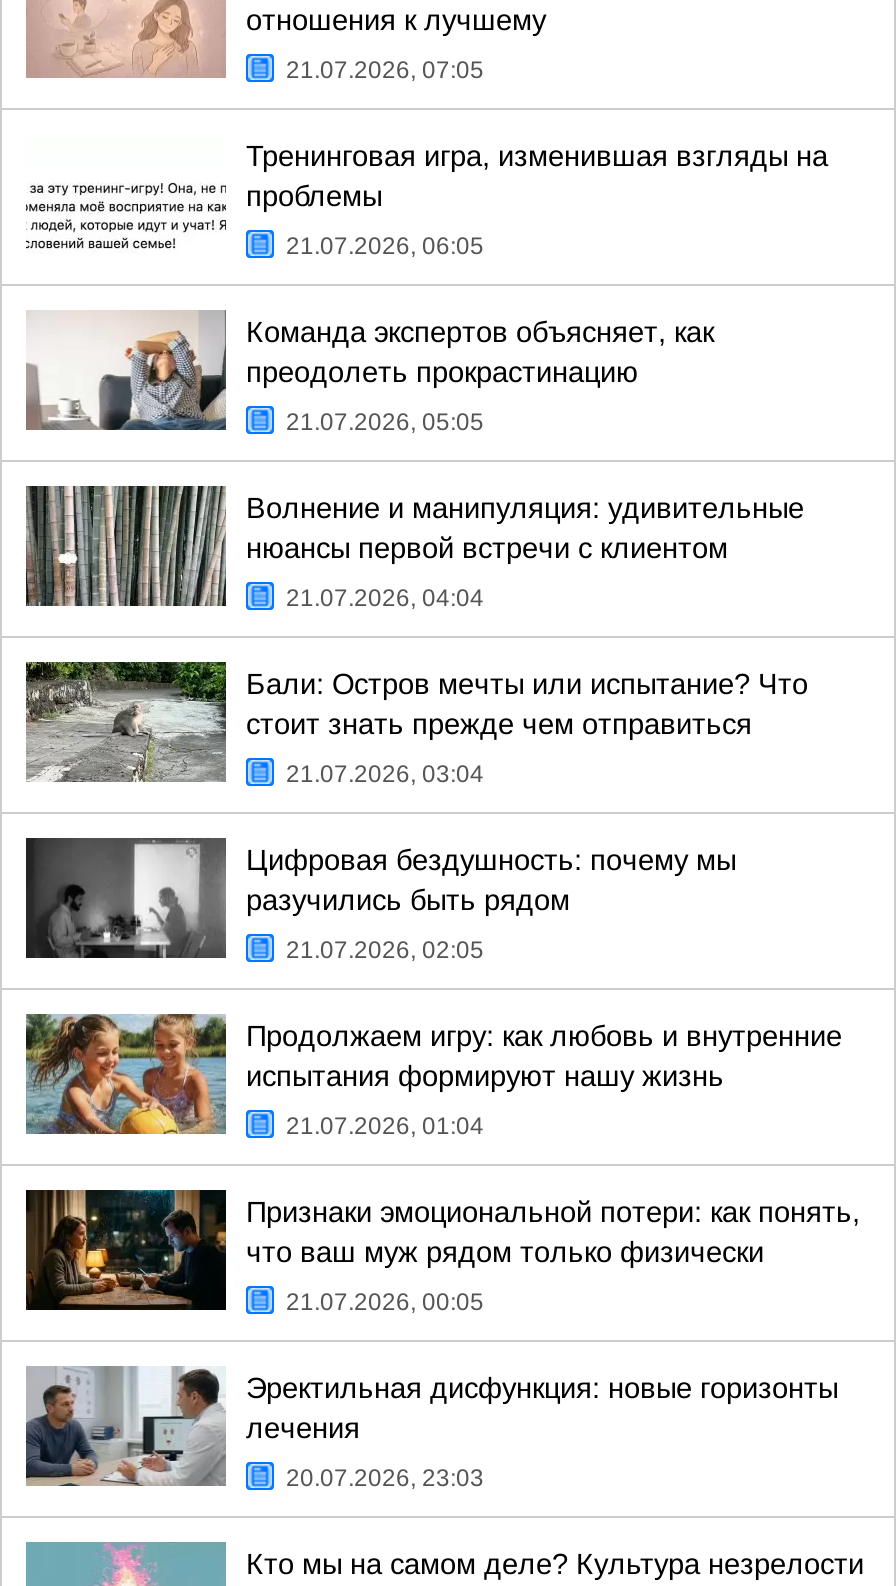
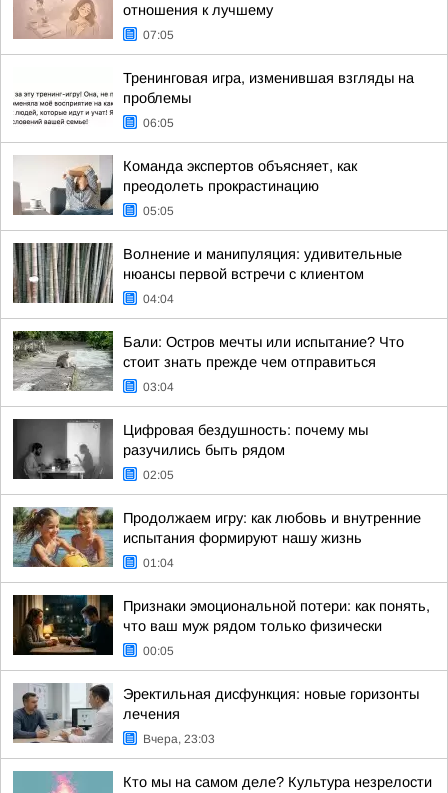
- 21.07.2026, 07:05
+ 07:05

- 21.07.2026, 06:05
+ 06:05

- 21.07.2026, 05:05
+ 05:05

- 21.07.2026, 04:04
+ 04:04

- 21.07.2026, 03:04
+ 03:04

- 21.07.2026, 02:05
+ 02:05

- 21.07.2026, 01:04
+ 01:04

- 21.07.2026, 00:05
+ 00:05

- 20.07.2026, 23:03
+ Вчера, 23:03
